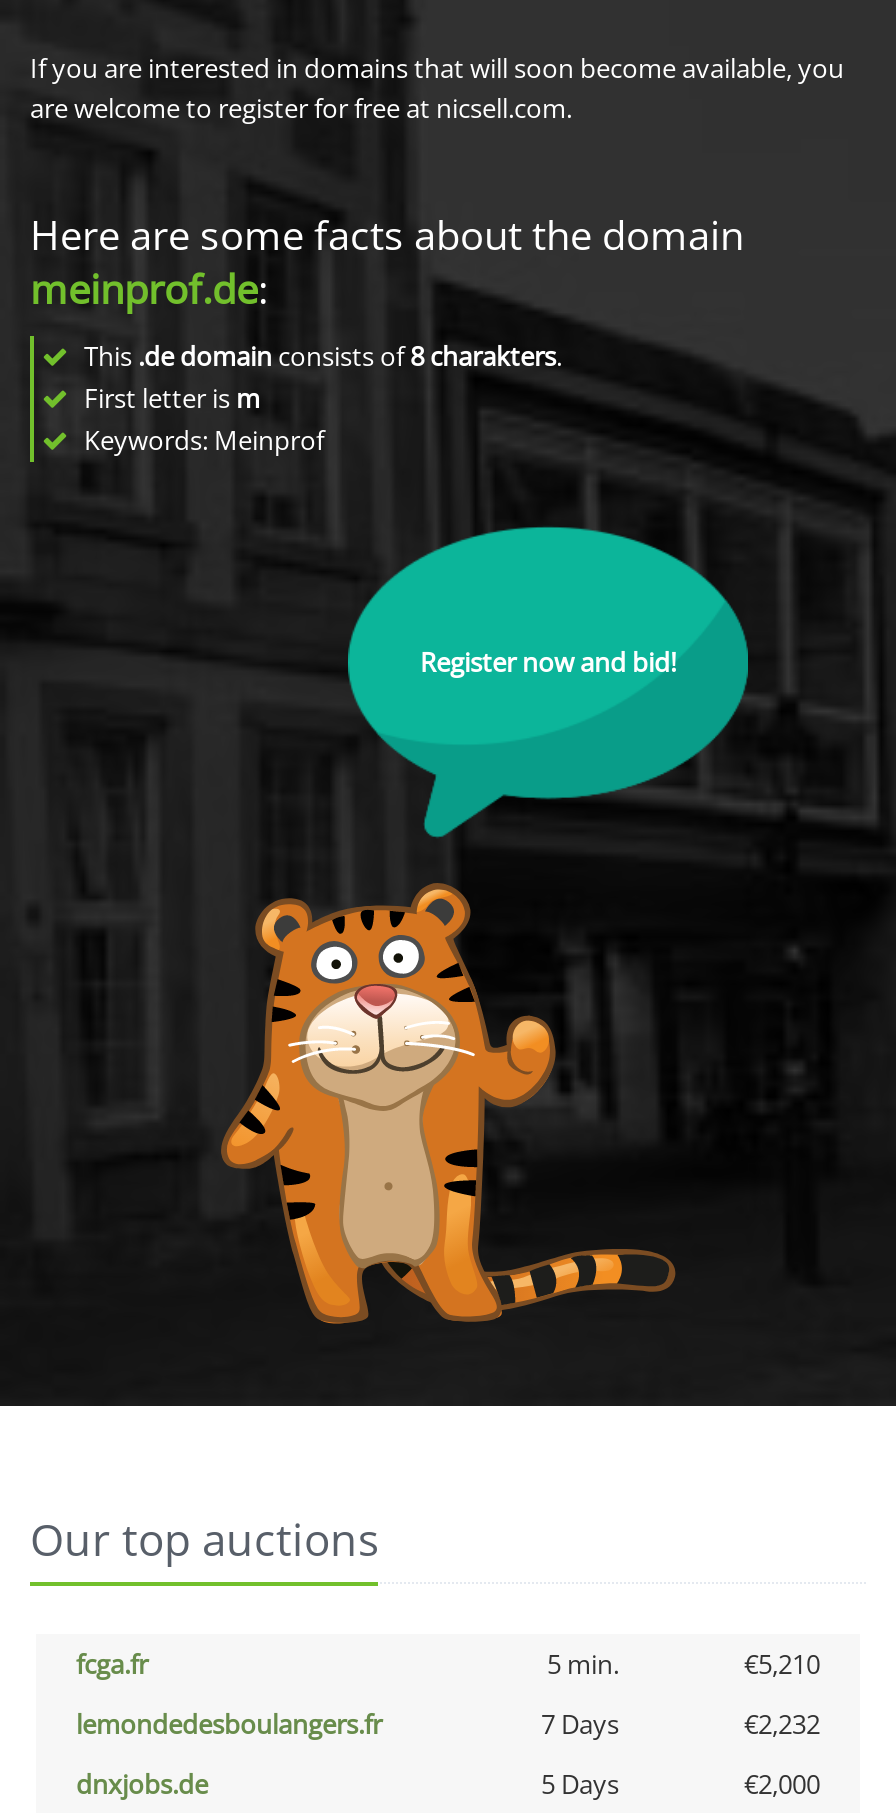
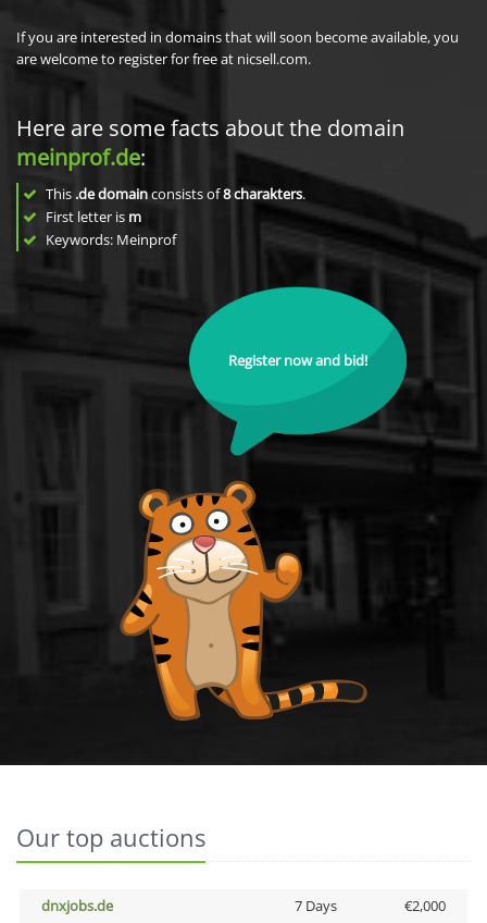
- fcga.fr
- 5 min.
- €5,210
- lemondedesboulangers.fr
- 7 Days
- €2,232

- 5 Days
+ 7 Days
